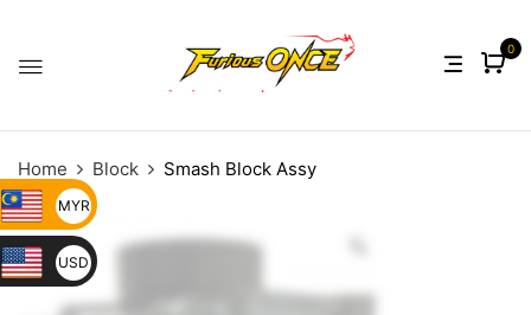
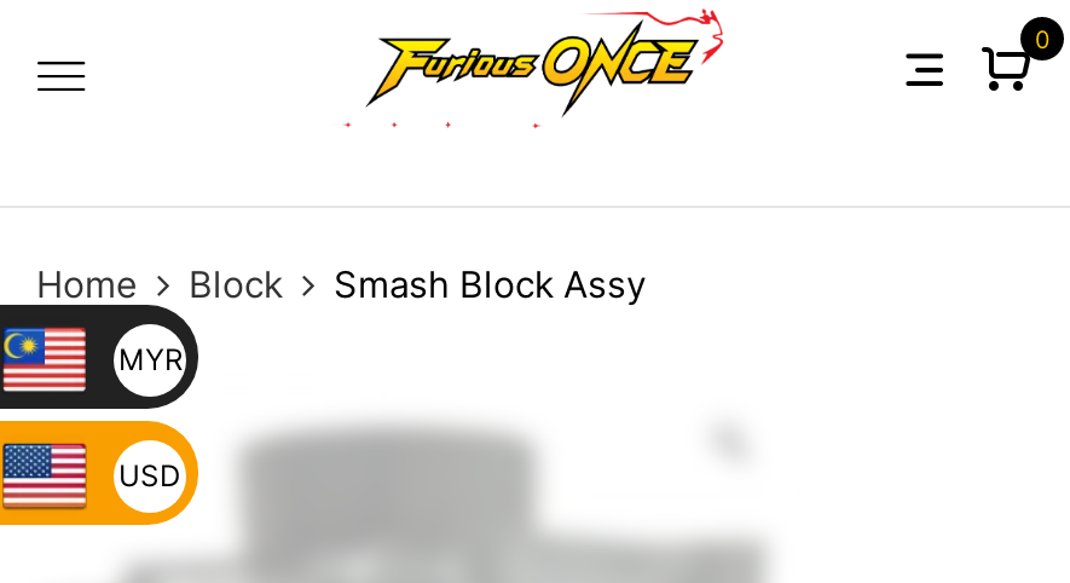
- [image]
+ [image]
